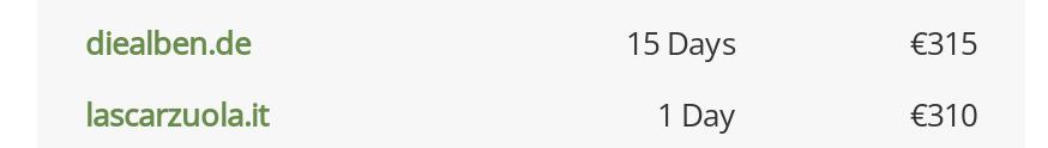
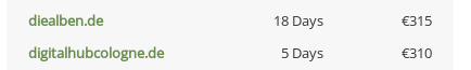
- 15 Days
+ 18 Days

- lascarzuola.it
- 1 Day
+ digitalhubcologne.de
+ 5 Days
